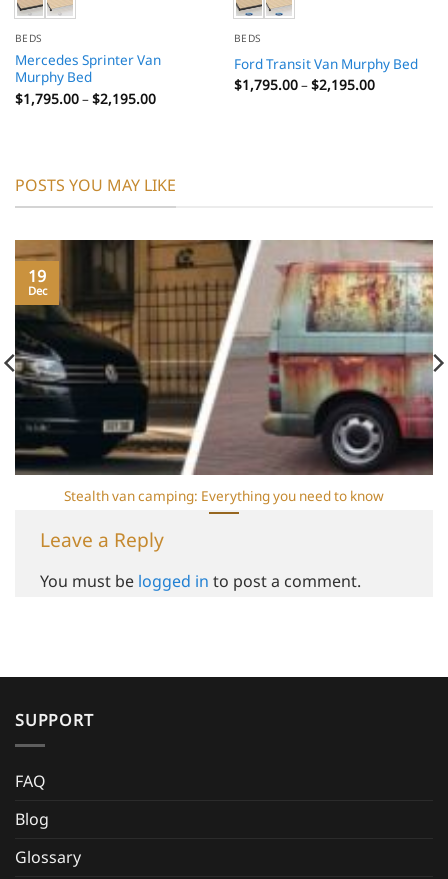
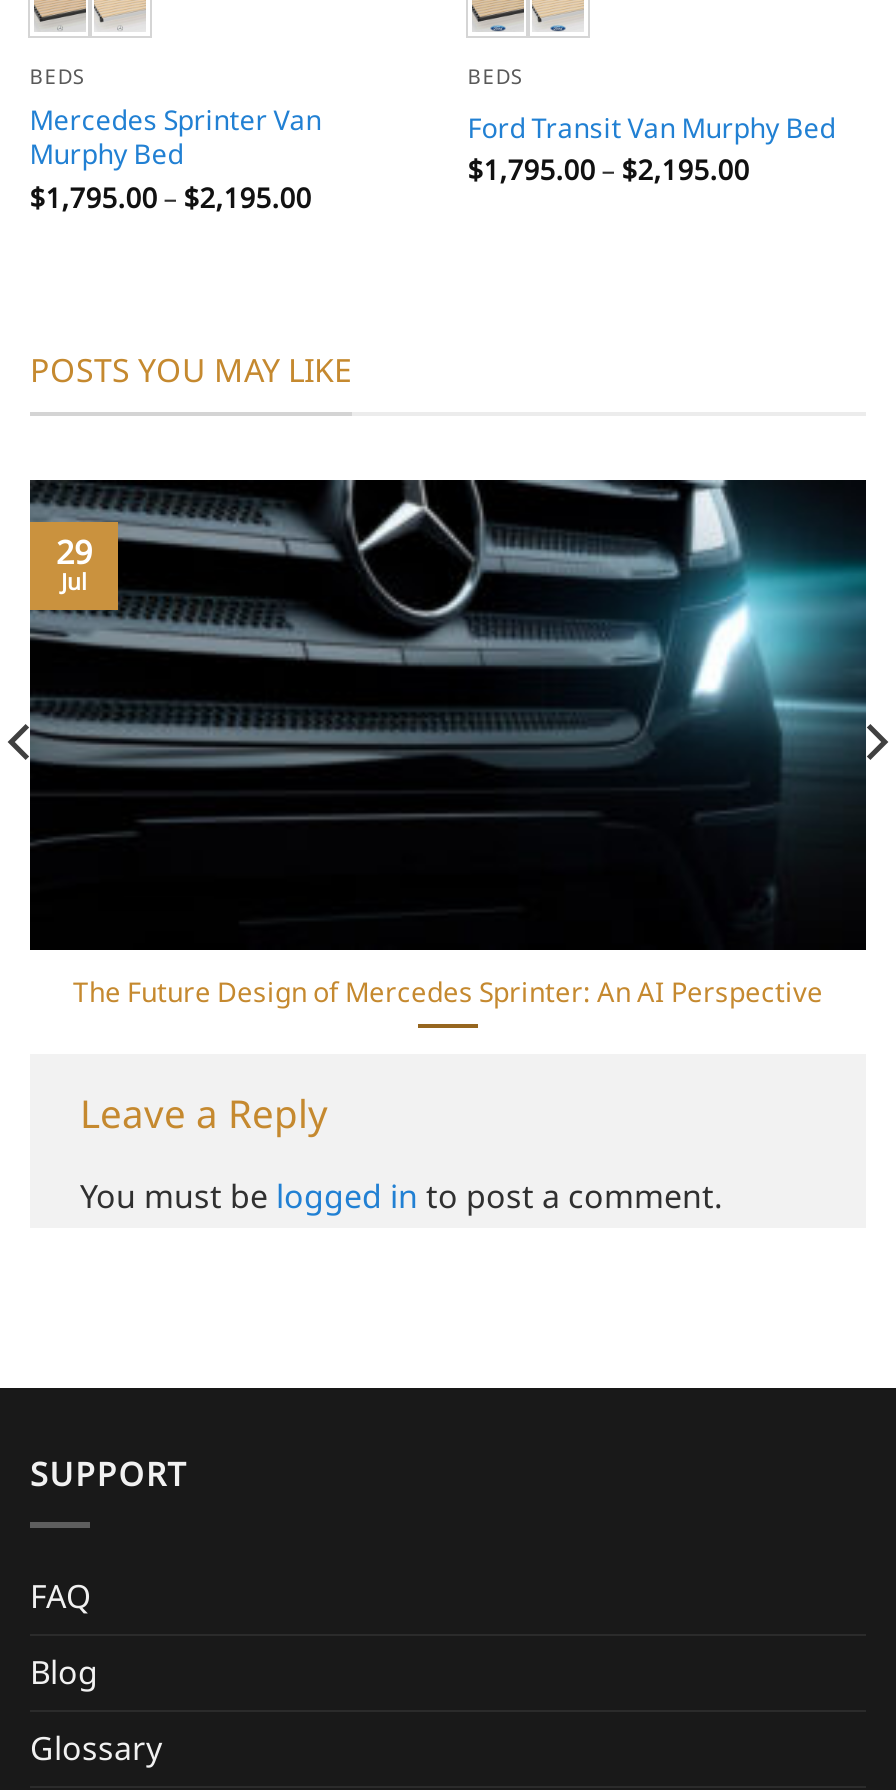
- [image]
- 19
- Dec
+ [image]
+ 29
+ Jul

- Stealth van camping: Everything you need to know
+ The Future Design of Mercedes Sprinter: An AI Perspective
